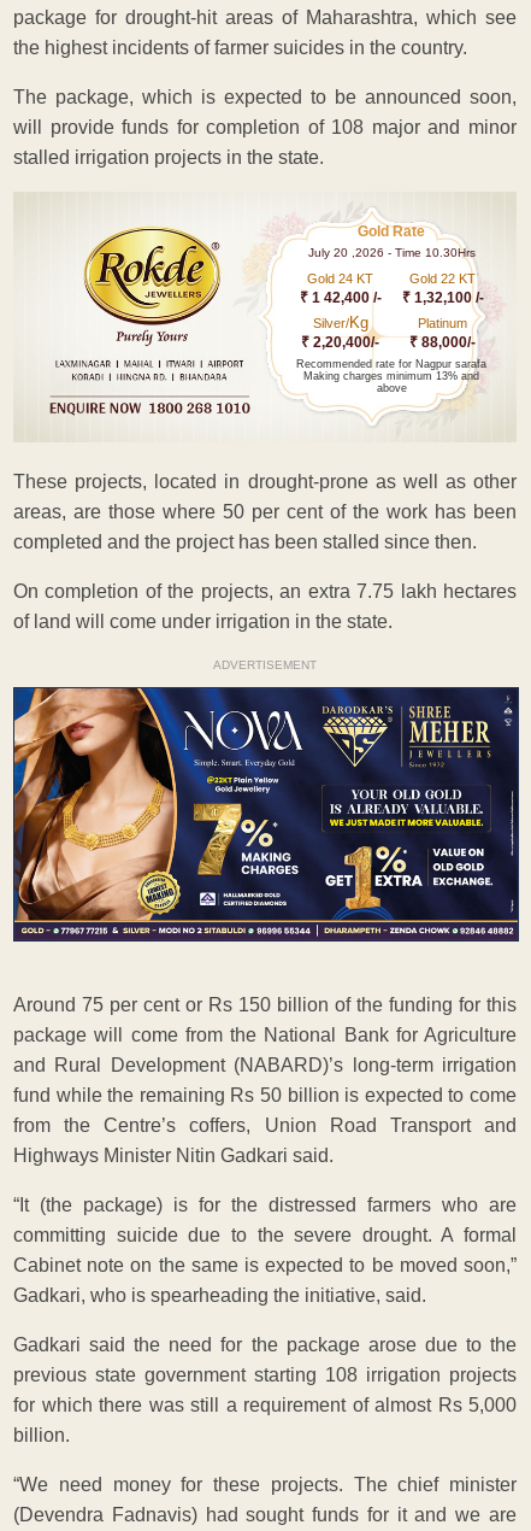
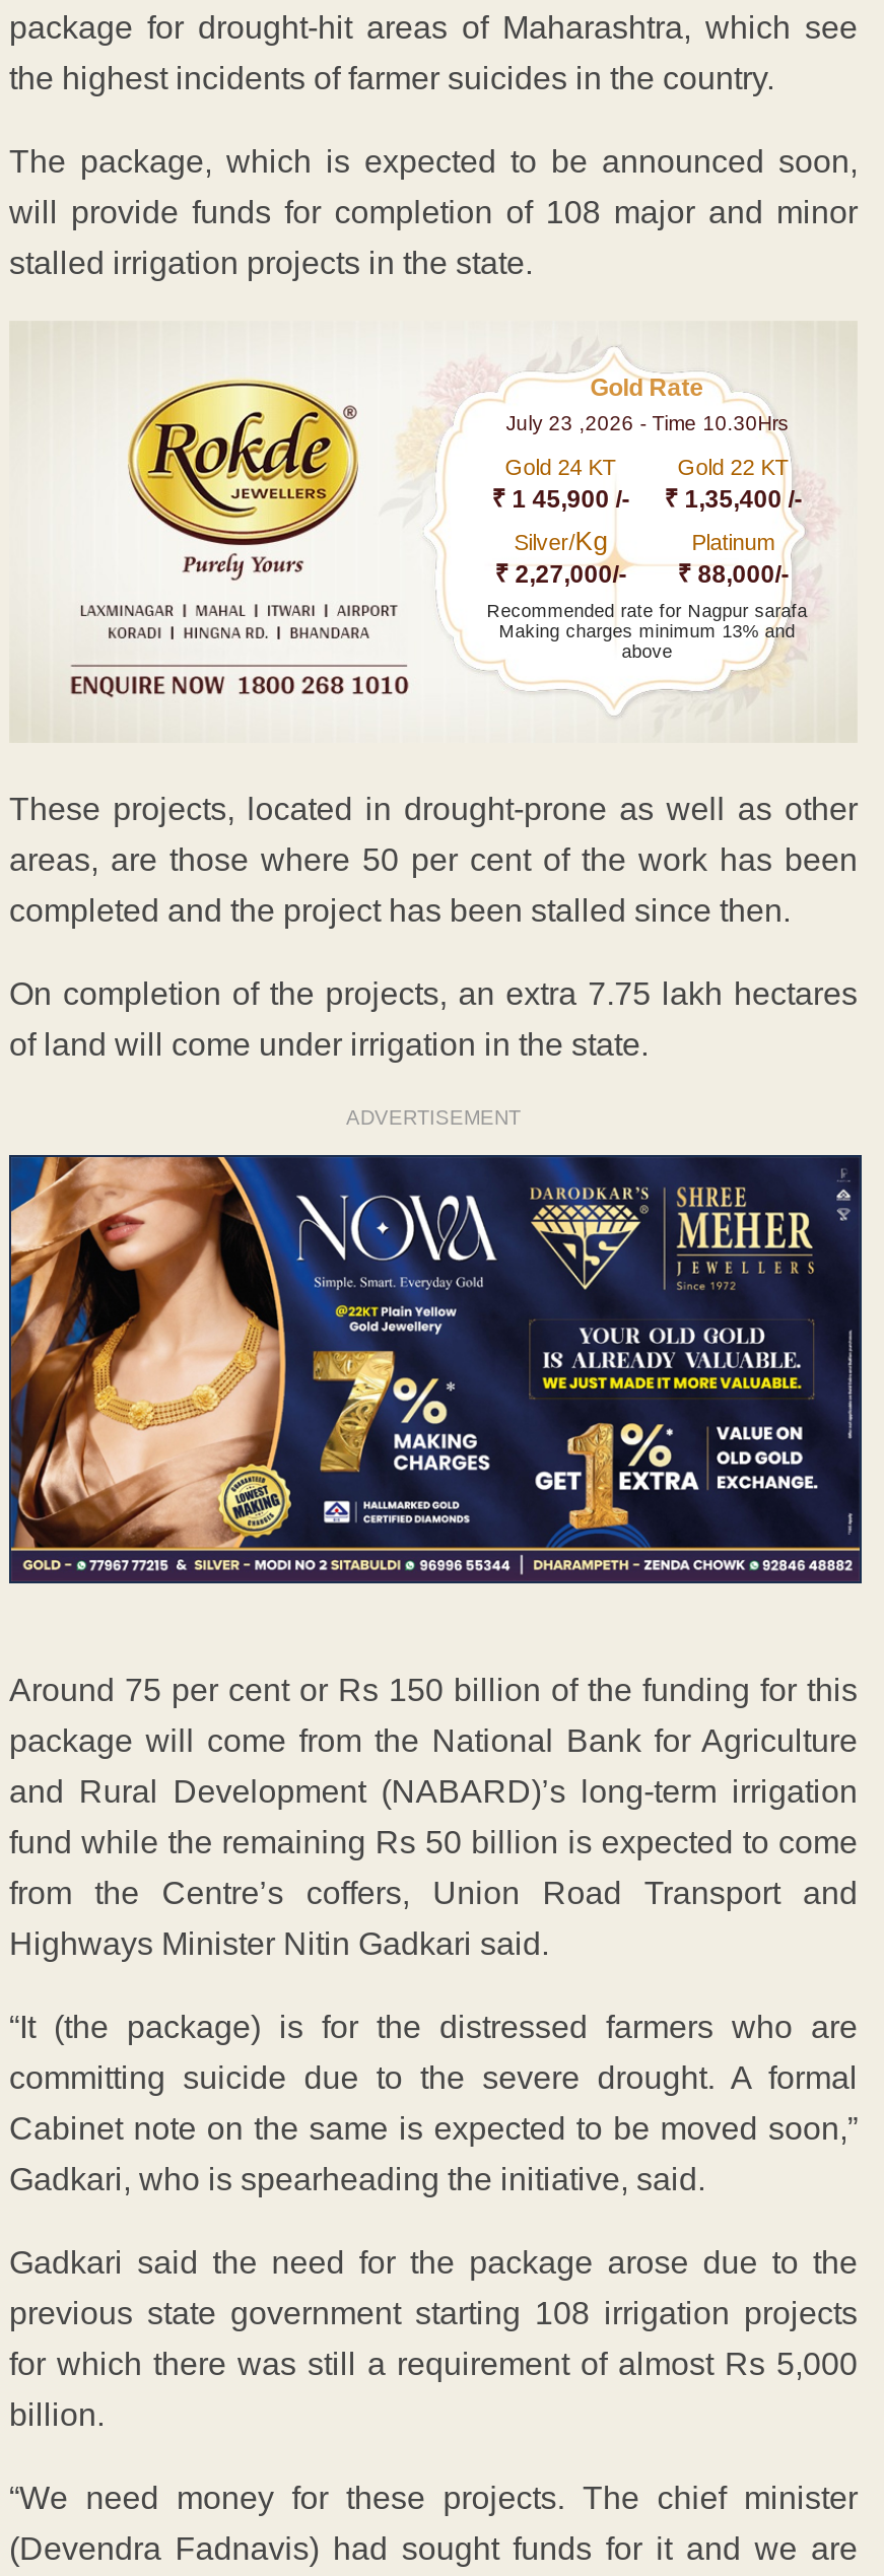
- July 20 ,2026 - Time 10.30Hrs
+ July 23 ,2026 - Time 10.30Hrs

- ₹ 1 42,400 /-
+ ₹ 1 45,900 /-

- ₹ 1,32,100 /-
+ ₹ 1,35,400 /-

- ₹ 2,20,400/- ₹ 88,000/-
+ ₹ 2,27,000/- ₹ 88,000/-
